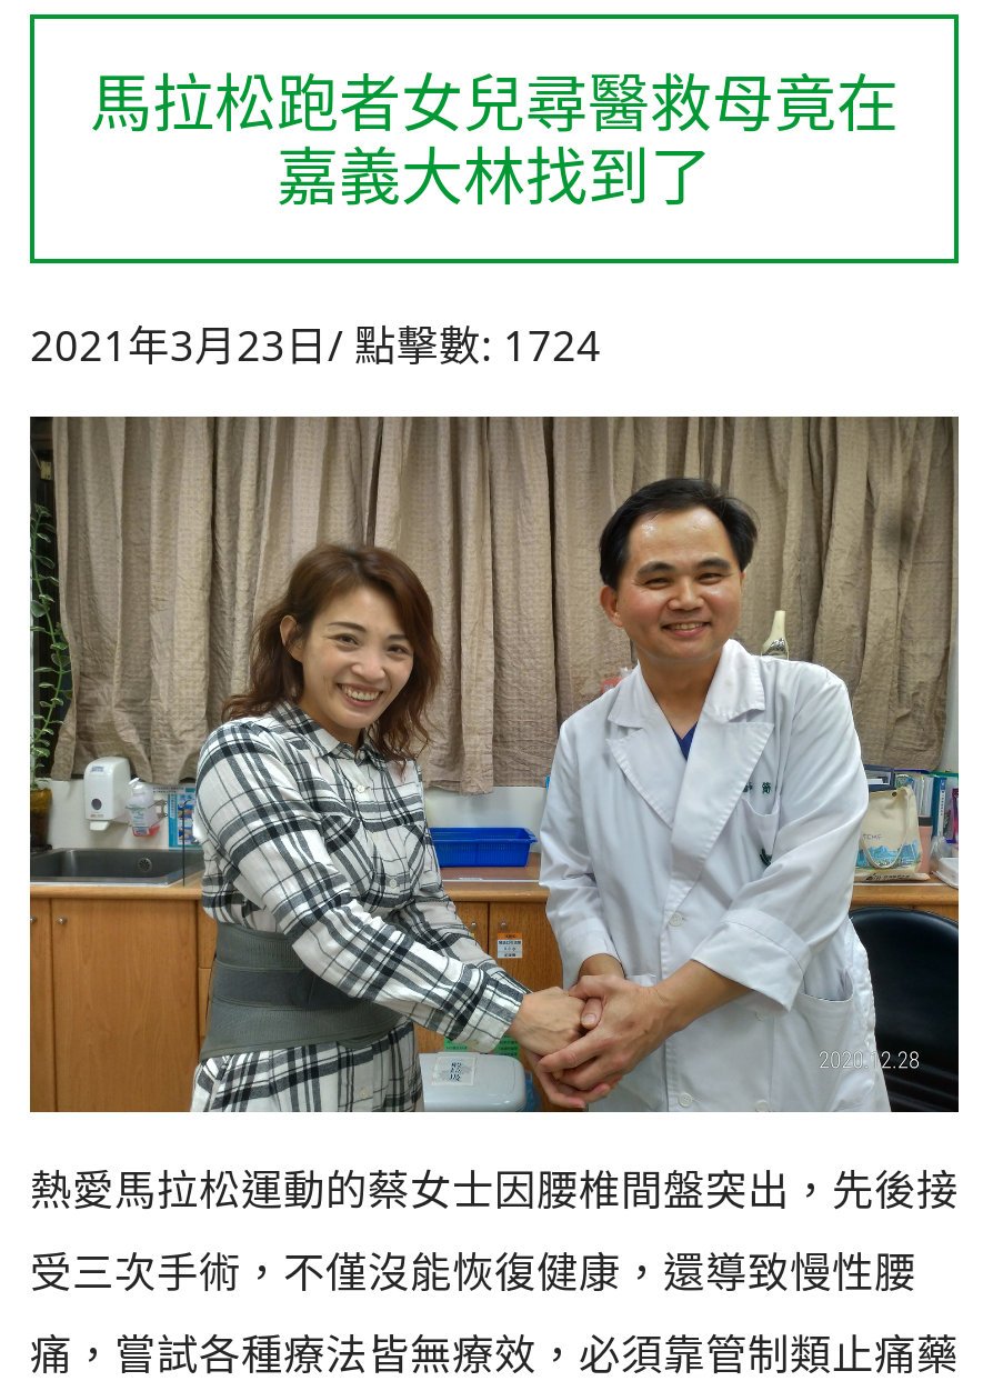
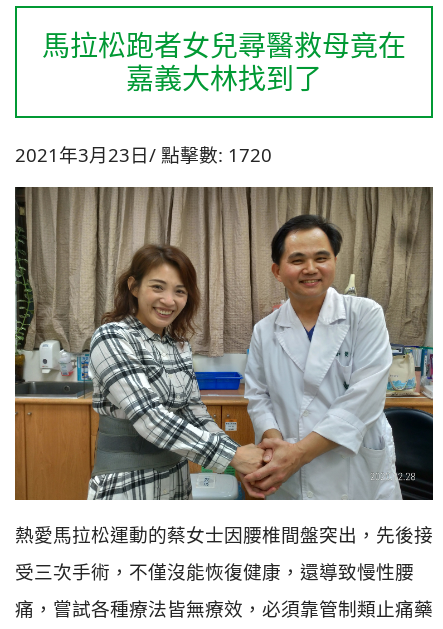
- 2021年3月23日 點擊數: 1724
+ 2021年3月23日 點擊數: 1720
